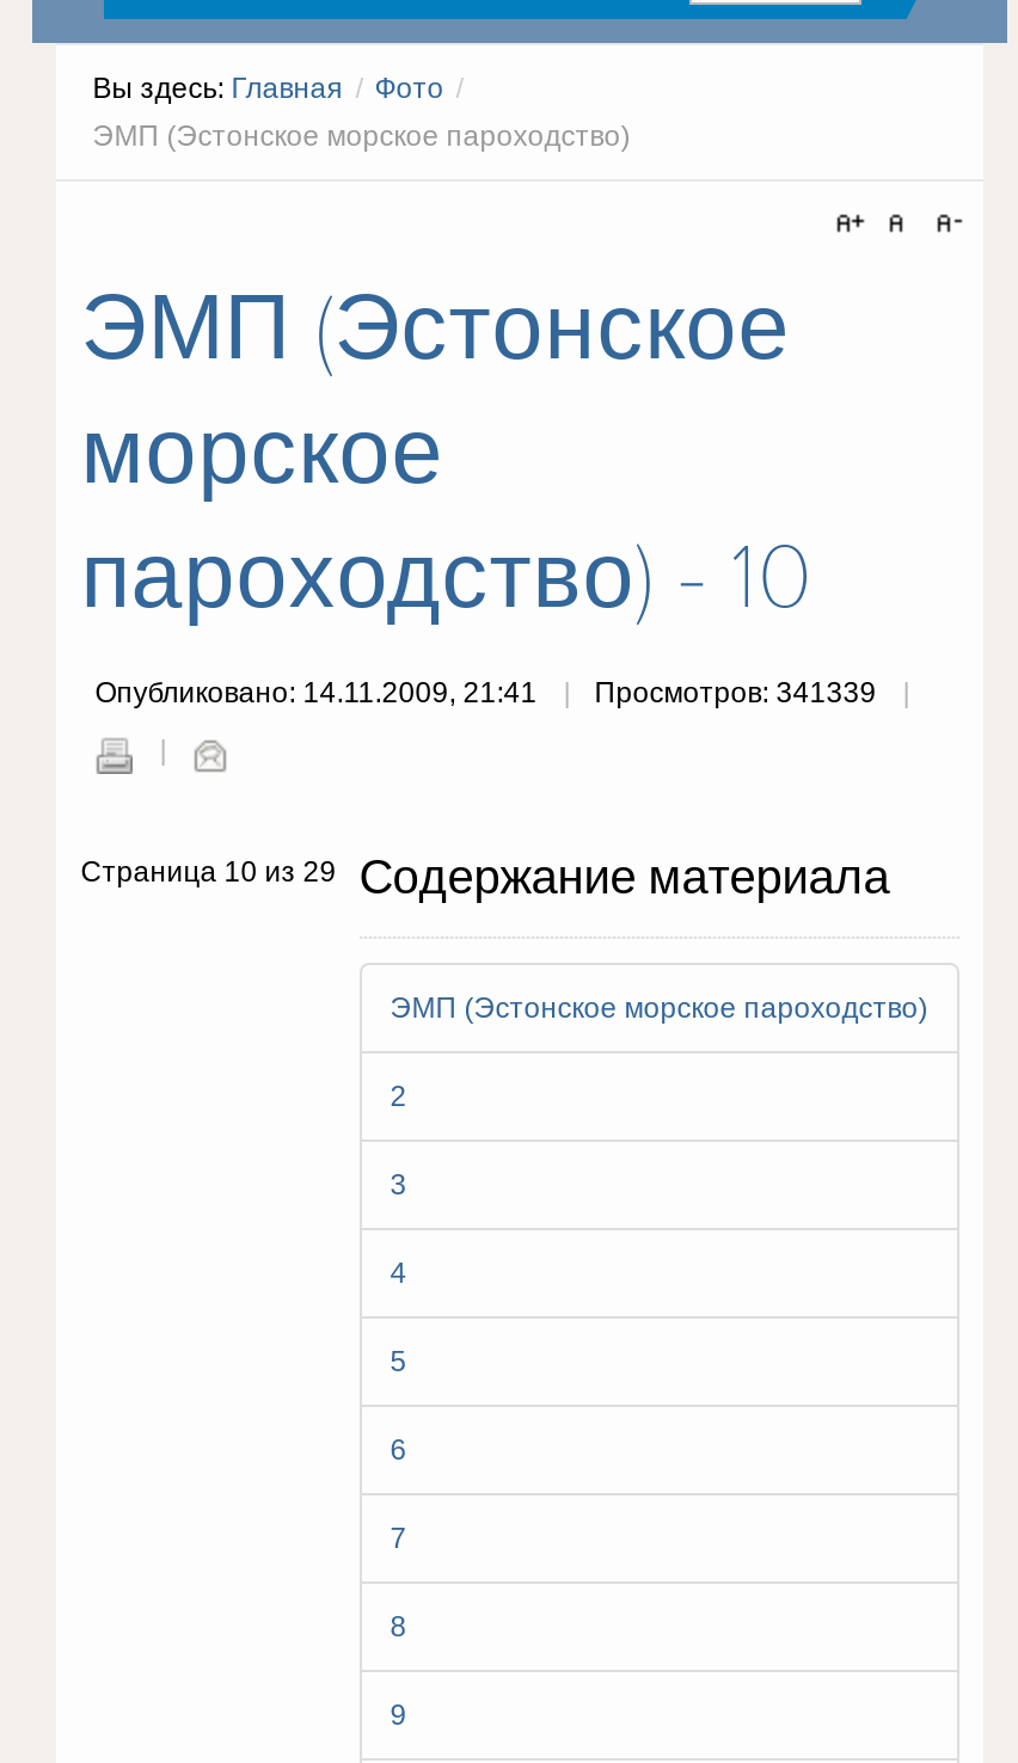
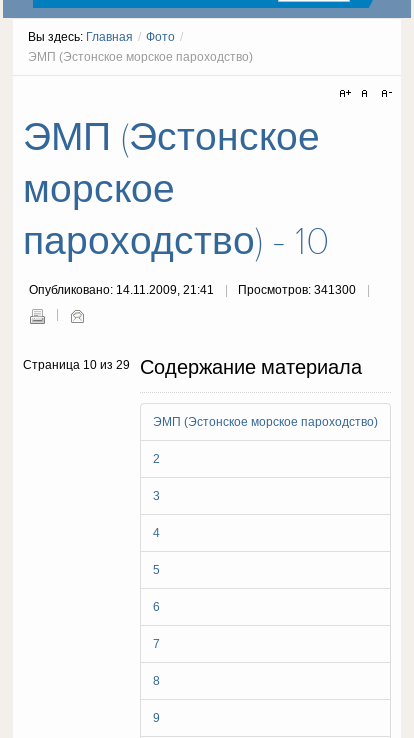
- Опубликовано: 14.11.2009, 21:41 Просмотров: 341339
+ Опубликовано: 14.11.2009, 21:41 Просмотров: 341300
